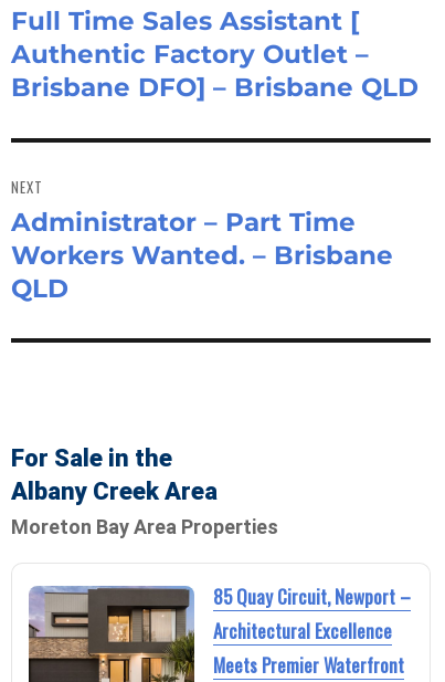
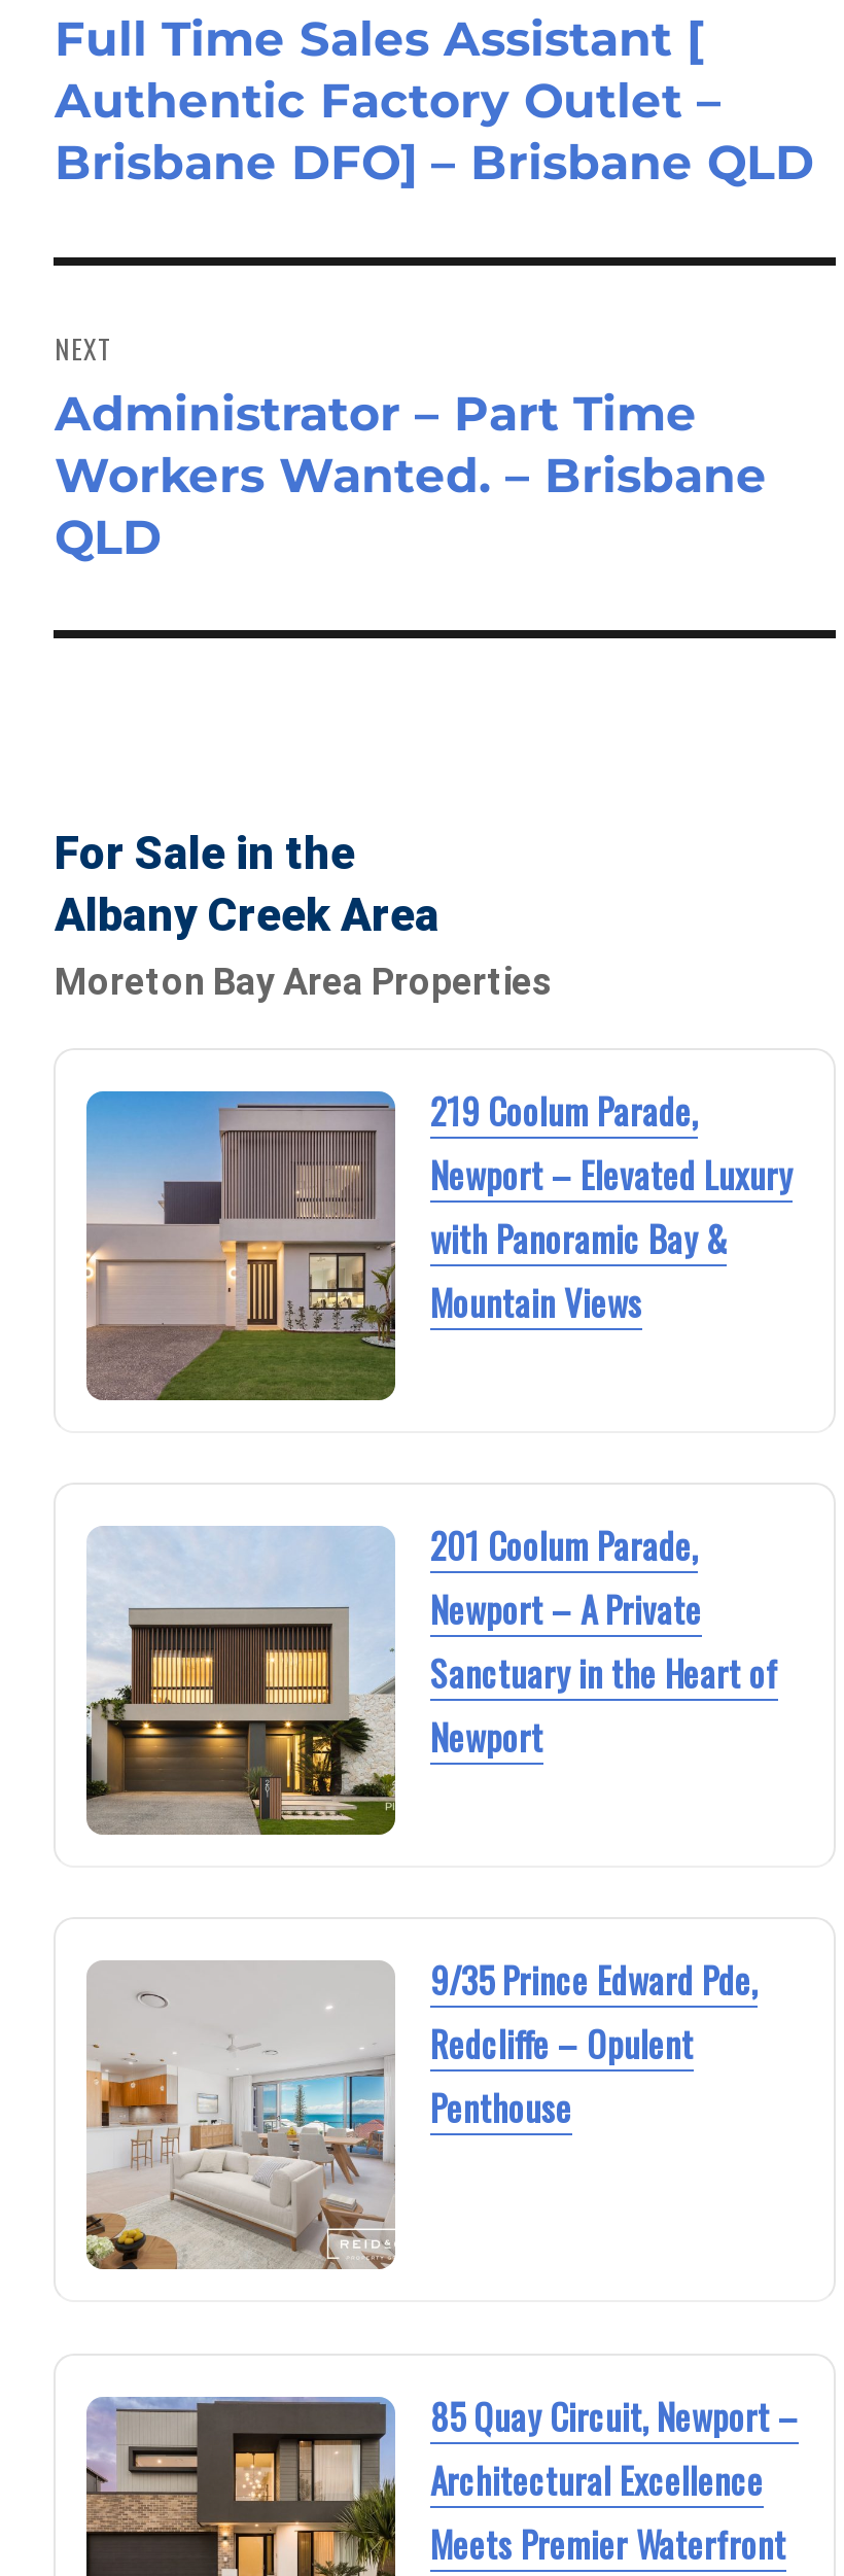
+ [image]
+ 219 Coolum Parade,
+ Newport – Elevated Luxury
+ with Panoramic Bay &
+ Mountain Views

+ [image]
+ 201 Coolum Parade,
+ Newport – A Private
+ Sanctuary in the Heart of
+ Newport

+ [image]
+ 9/35 Prince Edward Pde,
+ Redcliffe – Opulent
+ Penthouse
